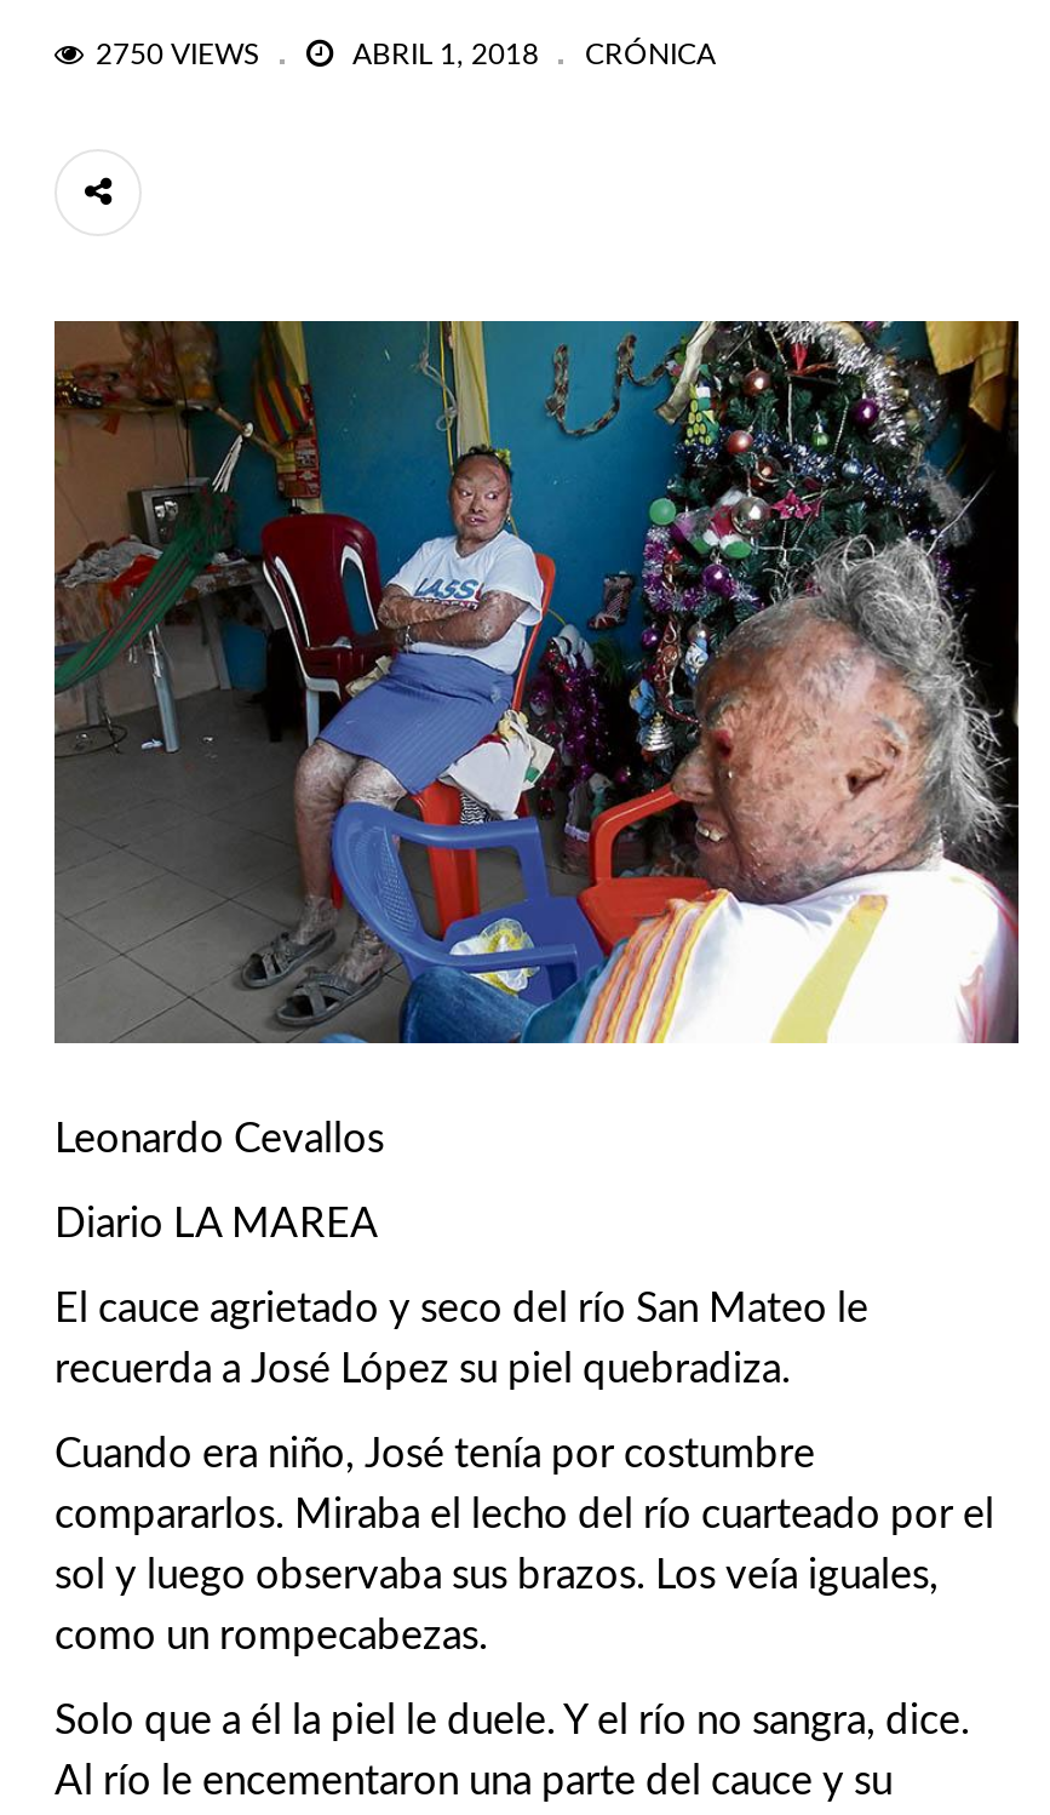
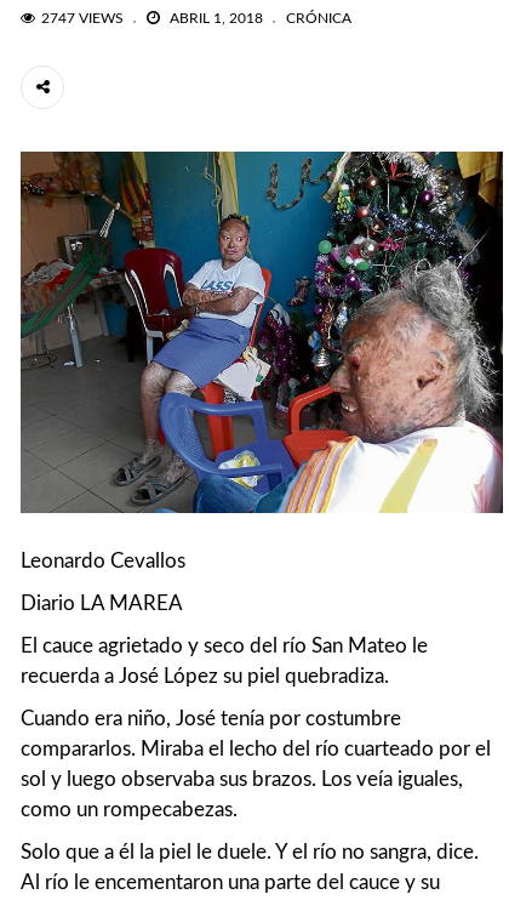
- 2750 VIEWS
+ 2747 VIEWS
